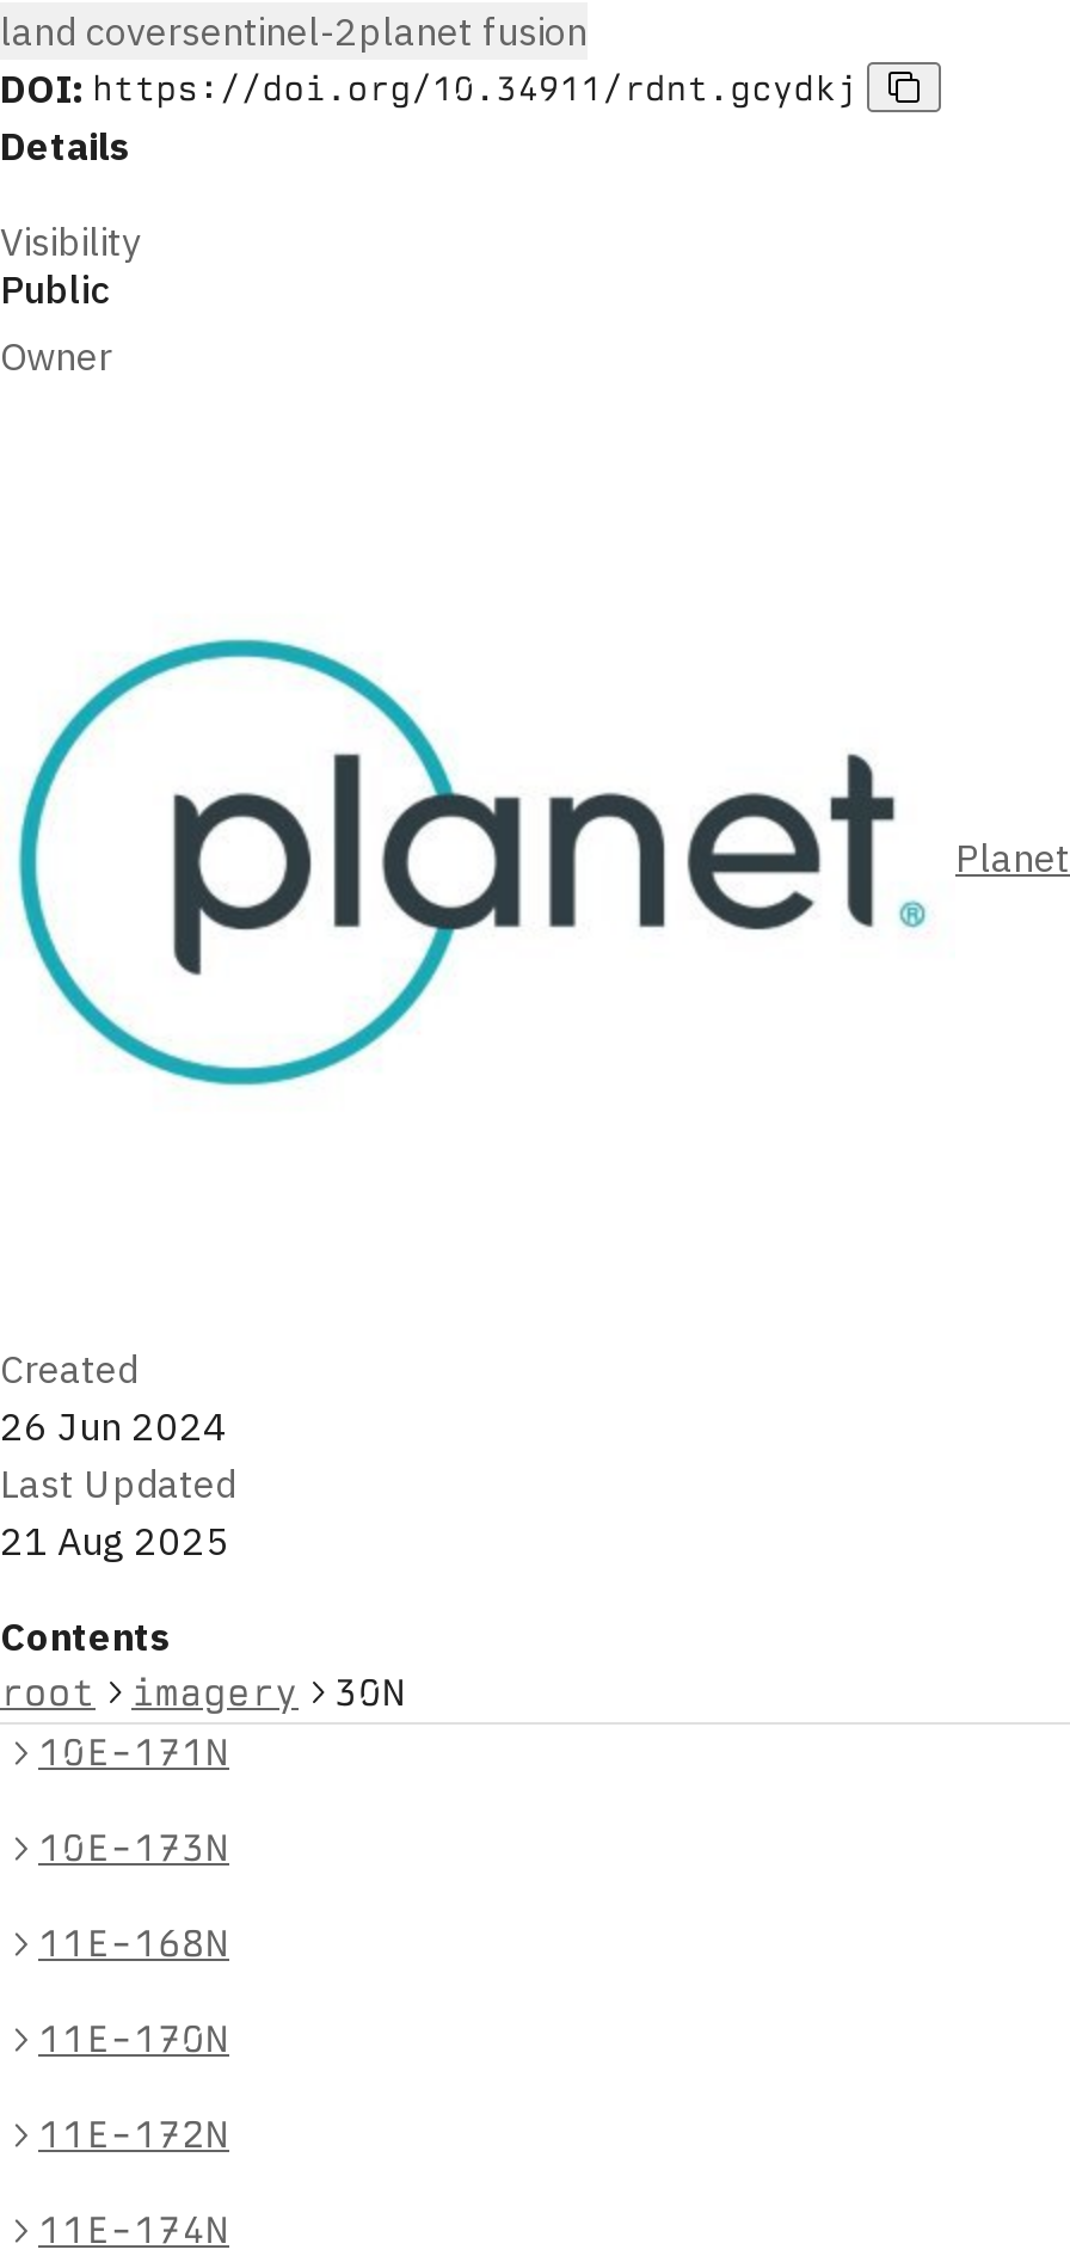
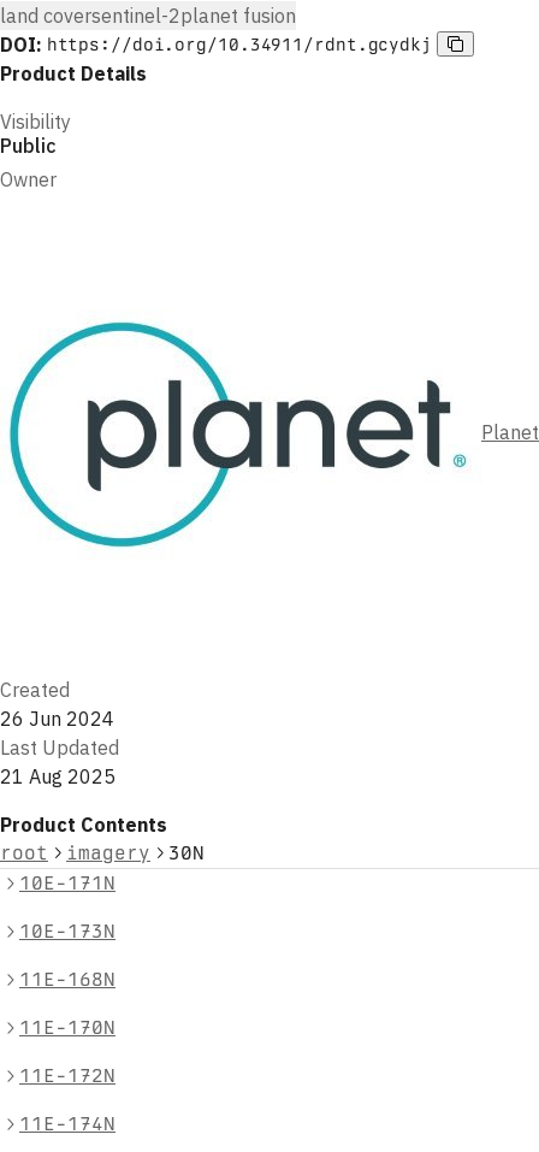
- Details
+ Product Details

- Contents
+ Product Contents
